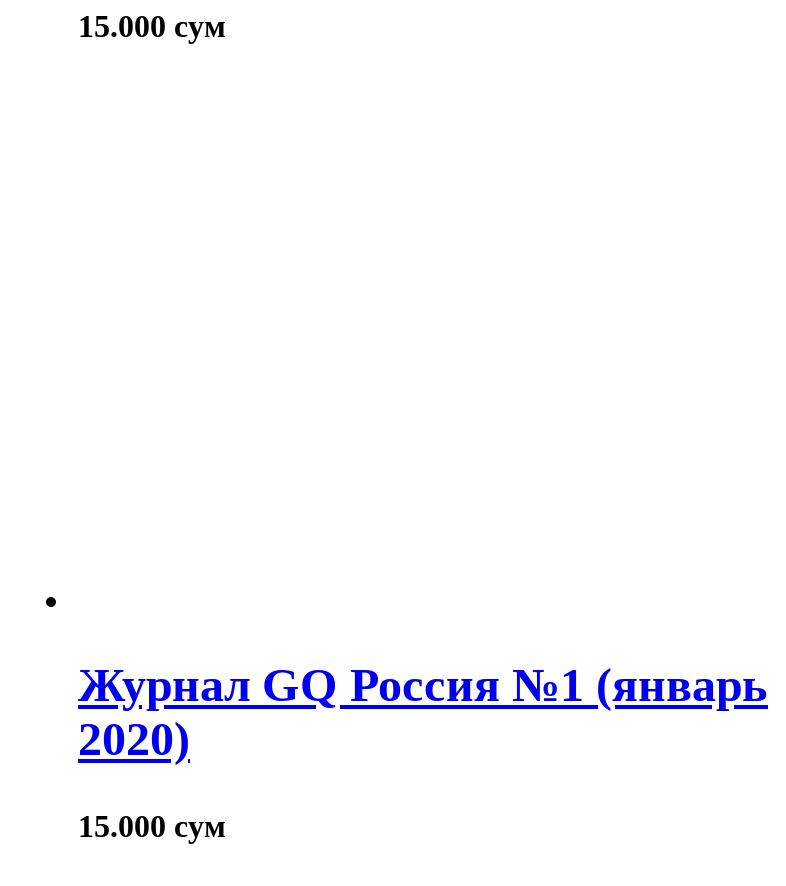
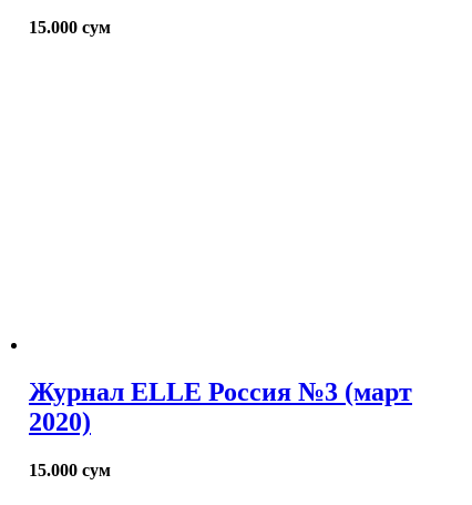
- Журнал GQ Россия №1 (январь
+ Журнал ELLE Россия №3 (март
